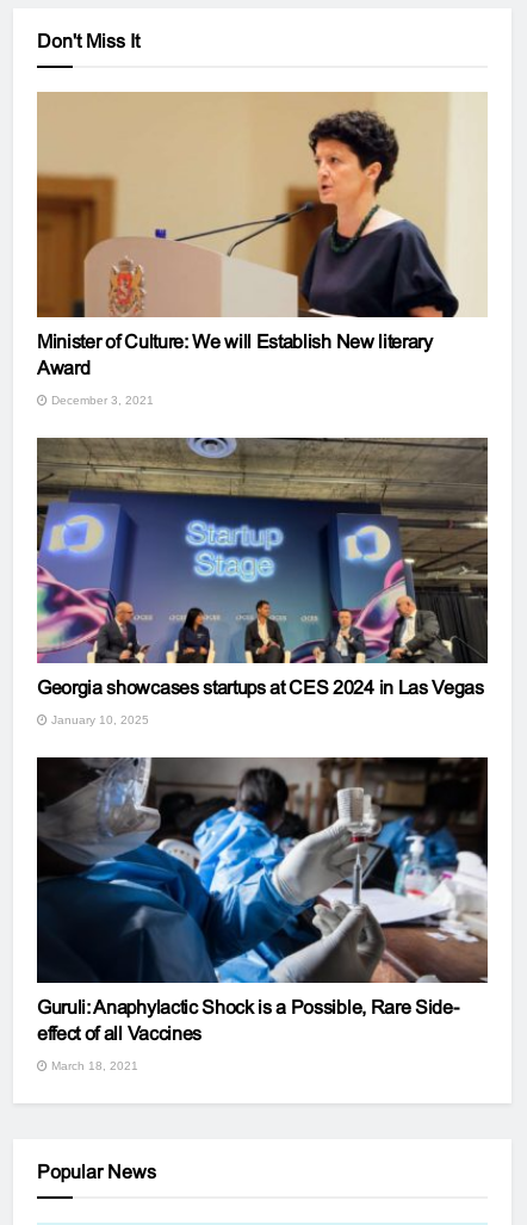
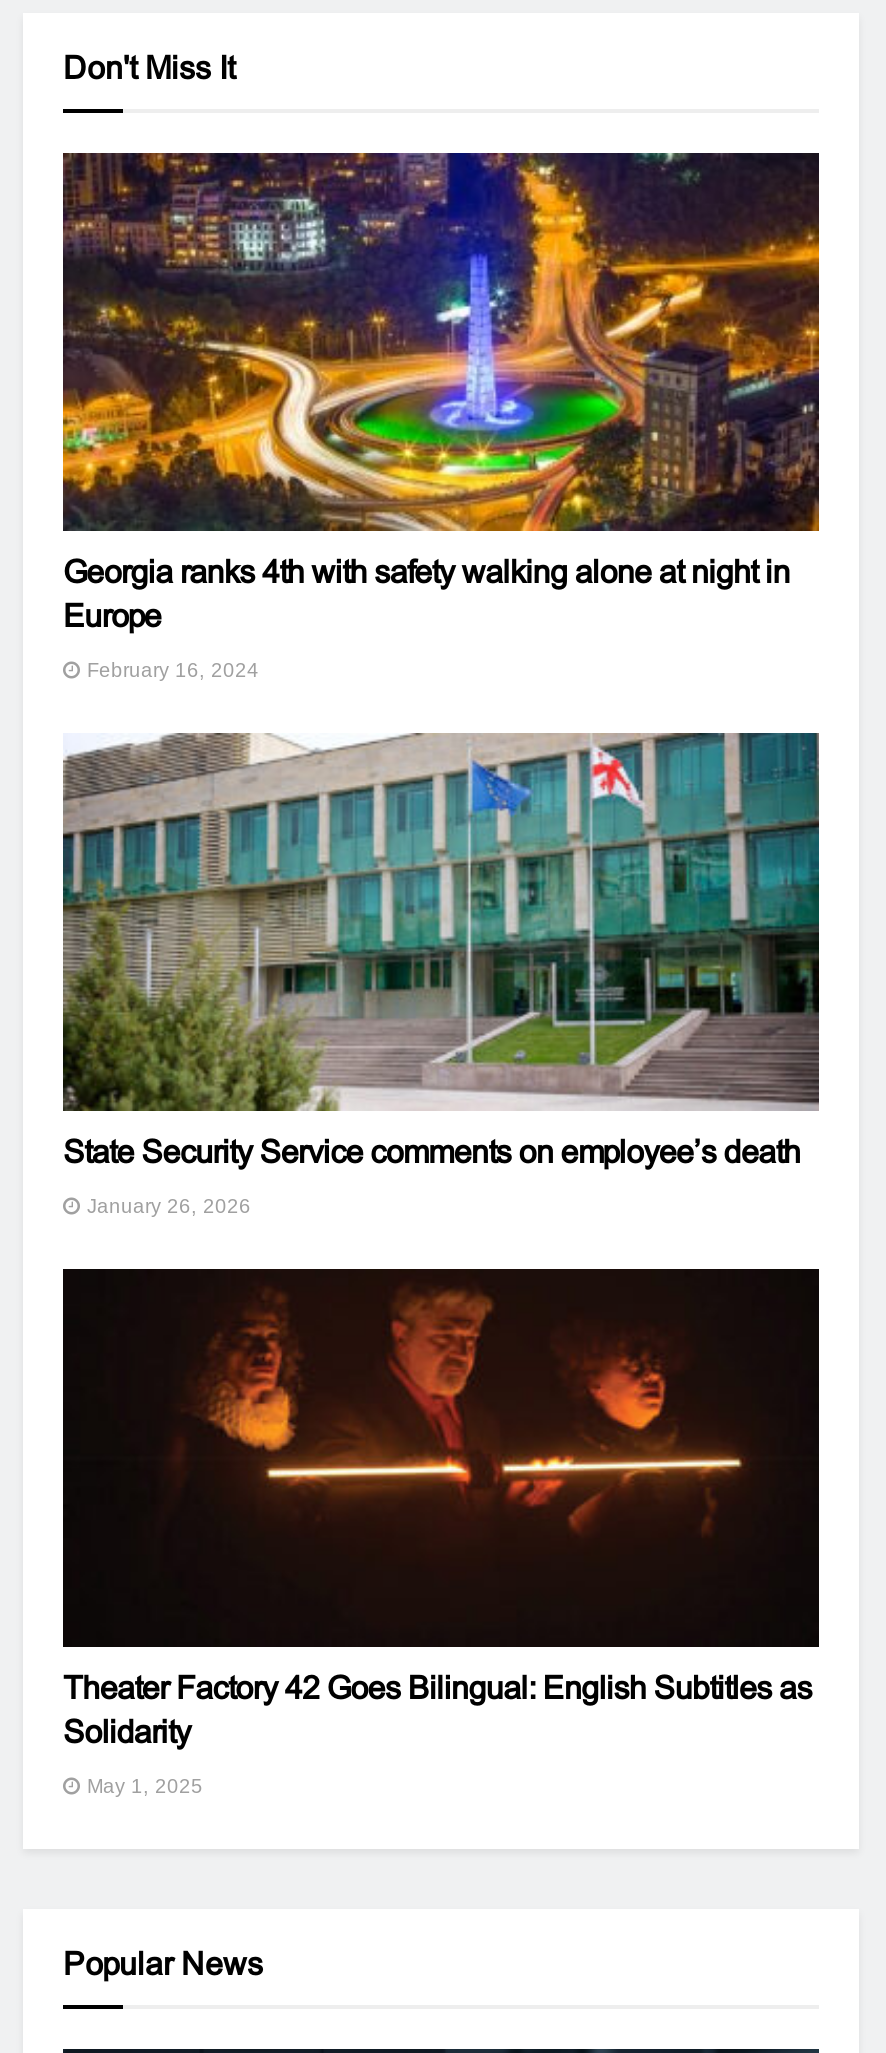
- [image]
- Minister of Culture: We will Establish New literary
- Award
+ [image]
+ Georgia ranks 4th with safety walking alone at night in
+ Europe

- December 3, 2021
+ February 16, 2024

- [image]
- Georgia showcases startups at CES 2024 in Las Vegas
+ [image]
+ State Security Service comments on employee’s death

- January 10, 2025
+ January 26, 2026

- [image]
- Guruli: Anaphylactic Shock is a Possible, Rare Side-
- effect of all Vaccines
+ [image]
+ Theater Factory 42 Goes Bilingual: English Subtitles as
+ Solidarity

- March 18, 2021
+ May 1, 2025
